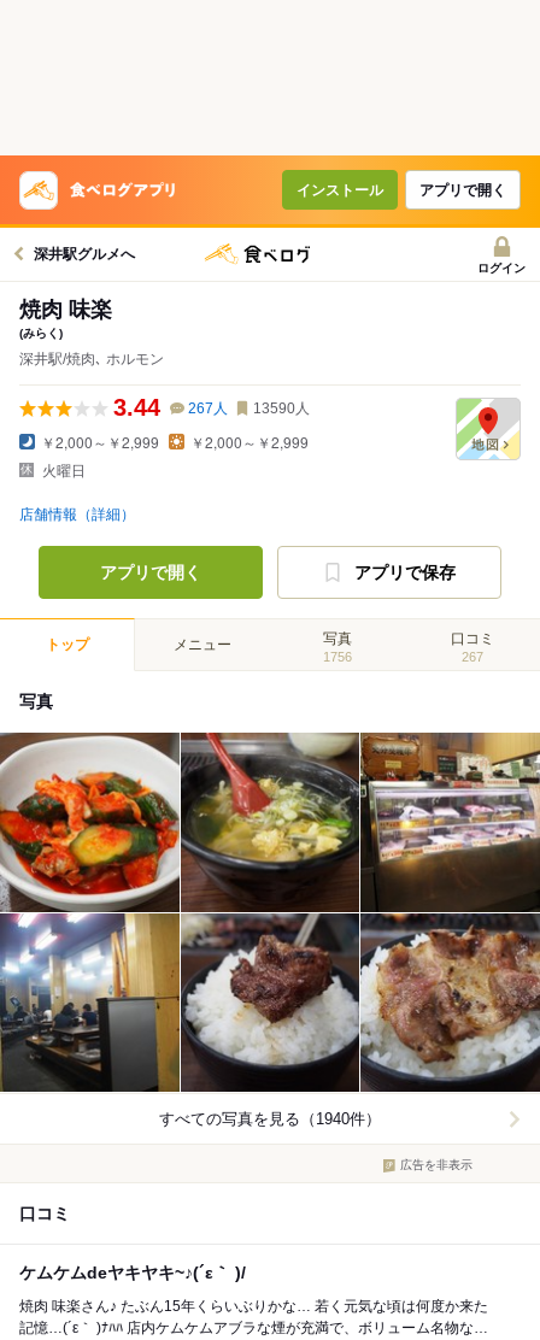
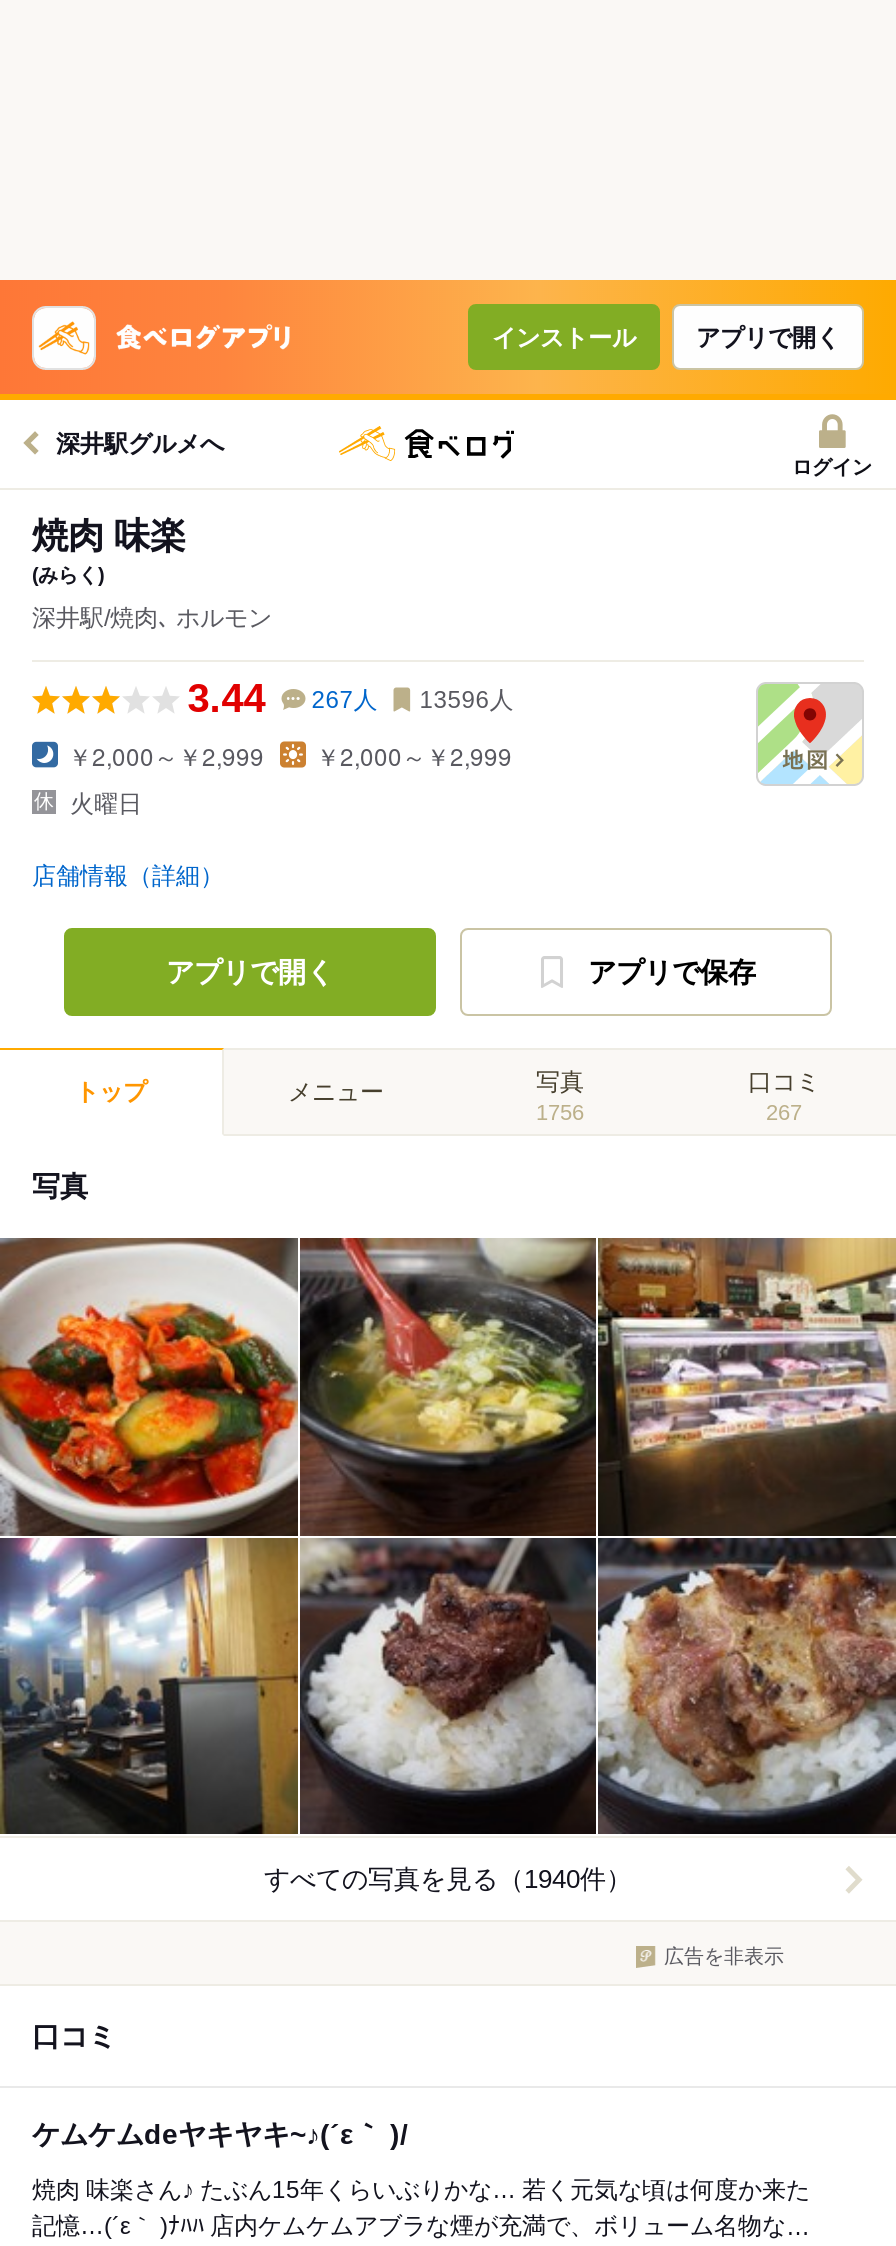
- 3.44 267人 13590人
+ 3.44 267人 13596人
